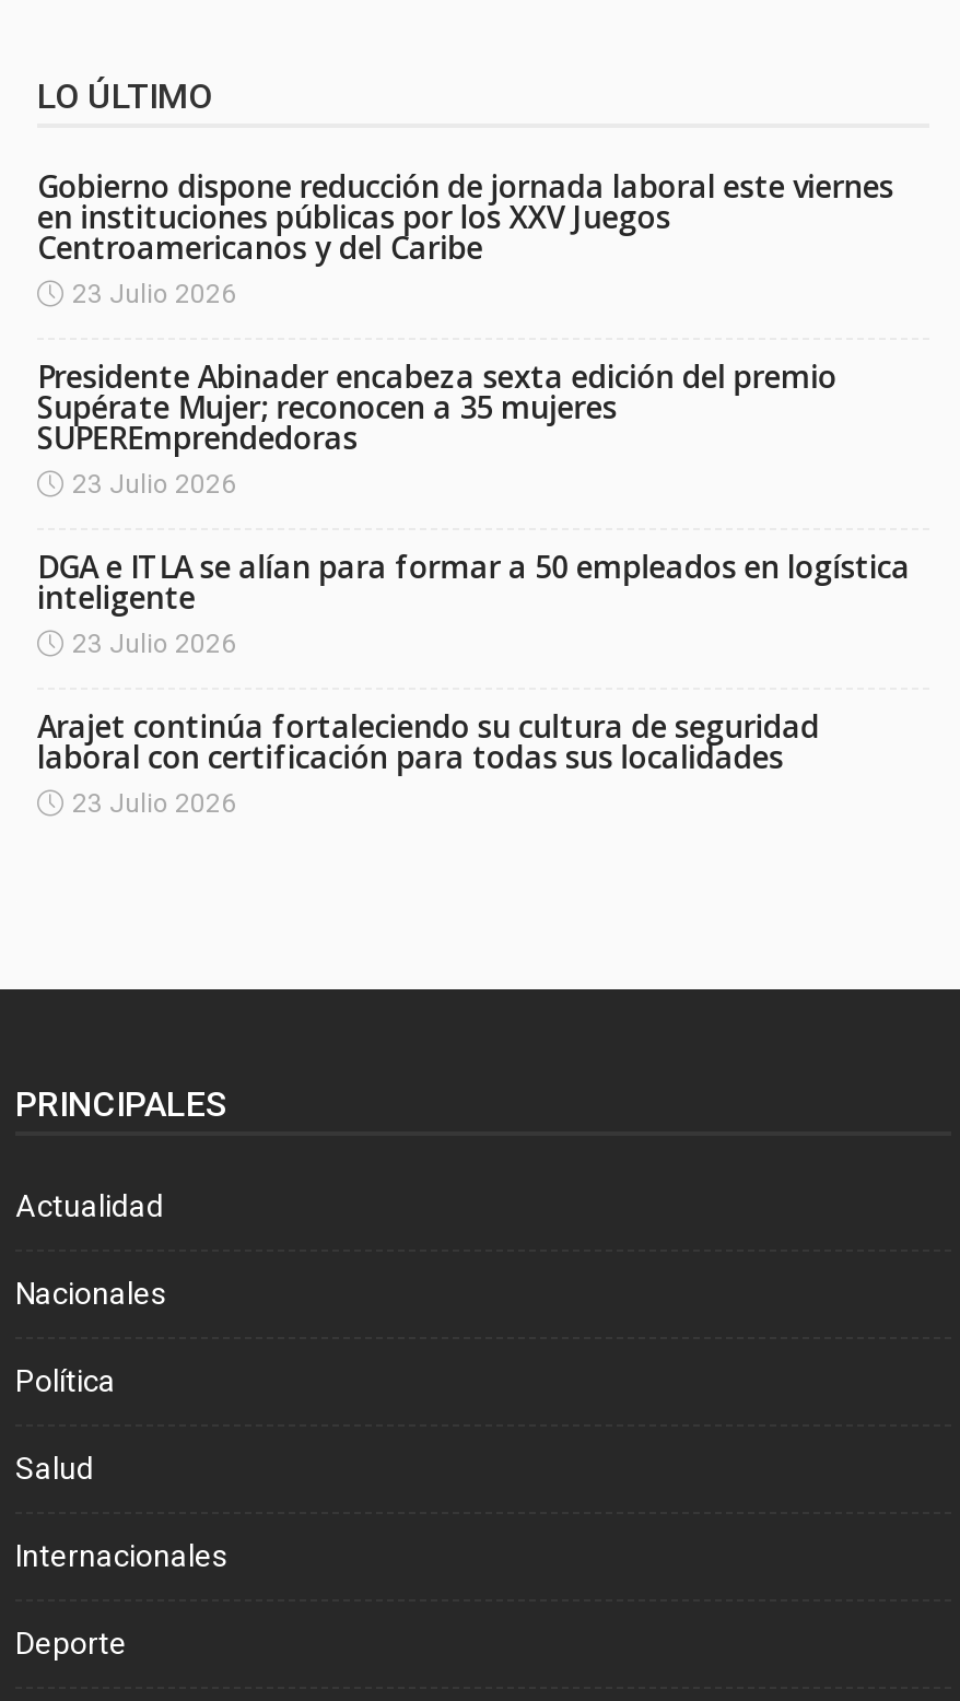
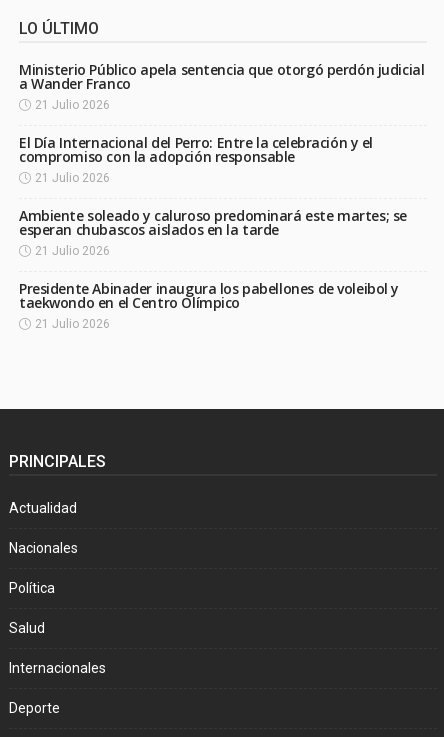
- Gobierno dispone reducción de jornada laboral este viernes
- en instituciones públicas por los XXV Juegos
- Centroamericanos y del Caribe
- 23 Julio 2026
+ Ministerio Público apela sentencia que otorgó perdón judicial
+ a Wander Franco
+ 21 Julio 2026

- Presidente Abinader encabeza sexta edición del premio
- Supérate Mujer; reconocen a 35 mujeres
- SUPEREmprendedoras
- 23 Julio 2026
+ El Día Internacional del Perro: Entre la celebración y el
+ compromiso con la adopción responsable
+ 21 Julio 2026

- DGA e ITLA se alían para formar a 50 empleados en logística
- inteligente
- 23 Julio 2026
+ Ambiente soleado y caluroso predominará este martes; se
+ esperan chubascos aislados en la tarde
+ 21 Julio 2026

- Arajet continúa fortaleciendo su cultura de seguridad
- laboral con certificación para todas sus localidades
- 23 Julio 2026
+ Presidente Abinader inaugura los pabellones de voleibol y
+ taekwondo en el Centro Olímpico
+ 21 Julio 2026
